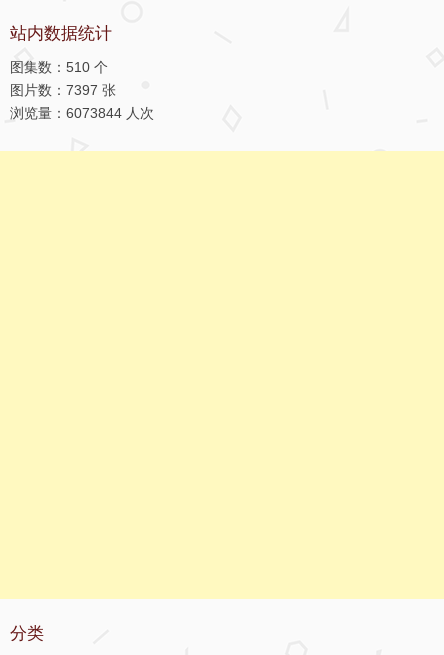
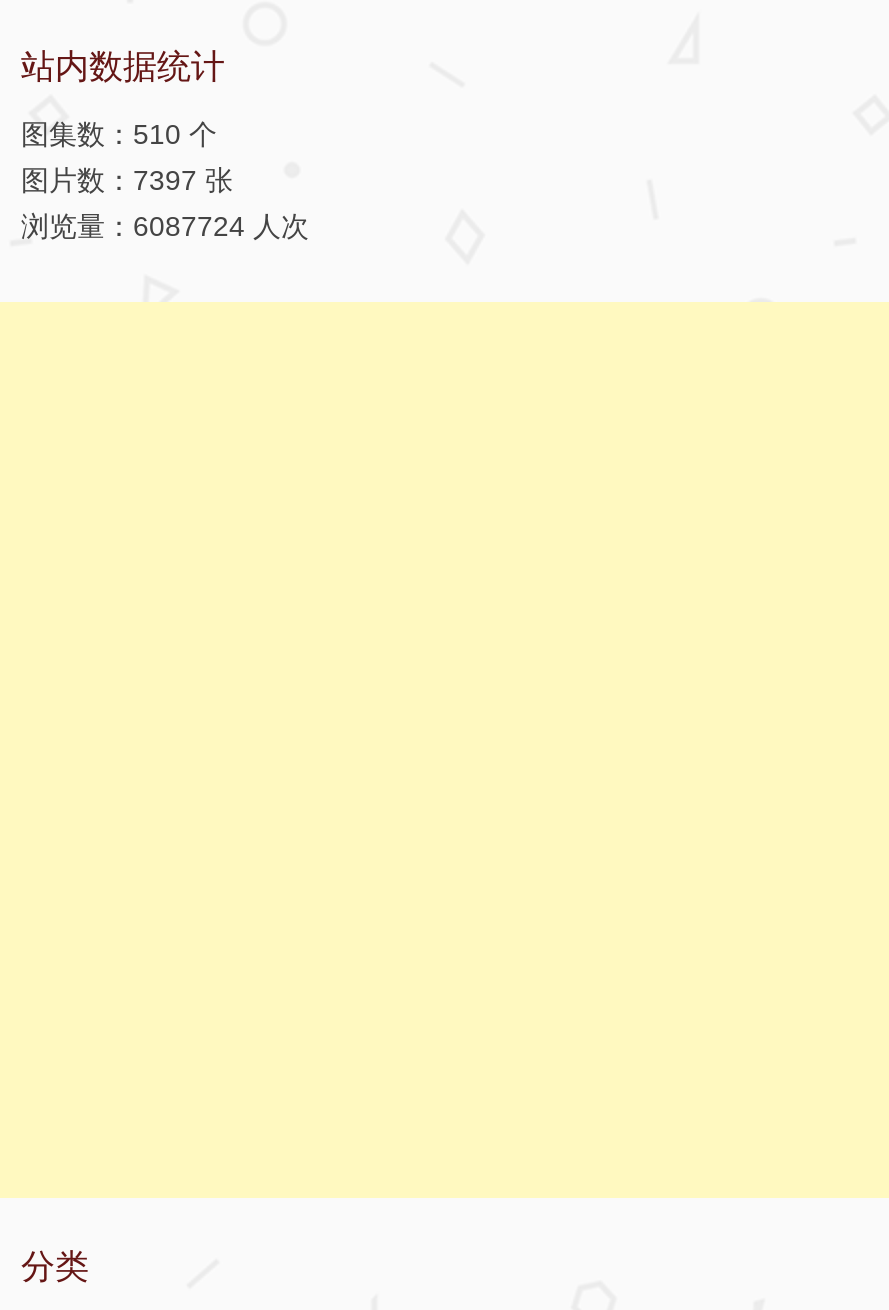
- 浏览量：6073844 人次
+ 浏览量：6087724 人次
